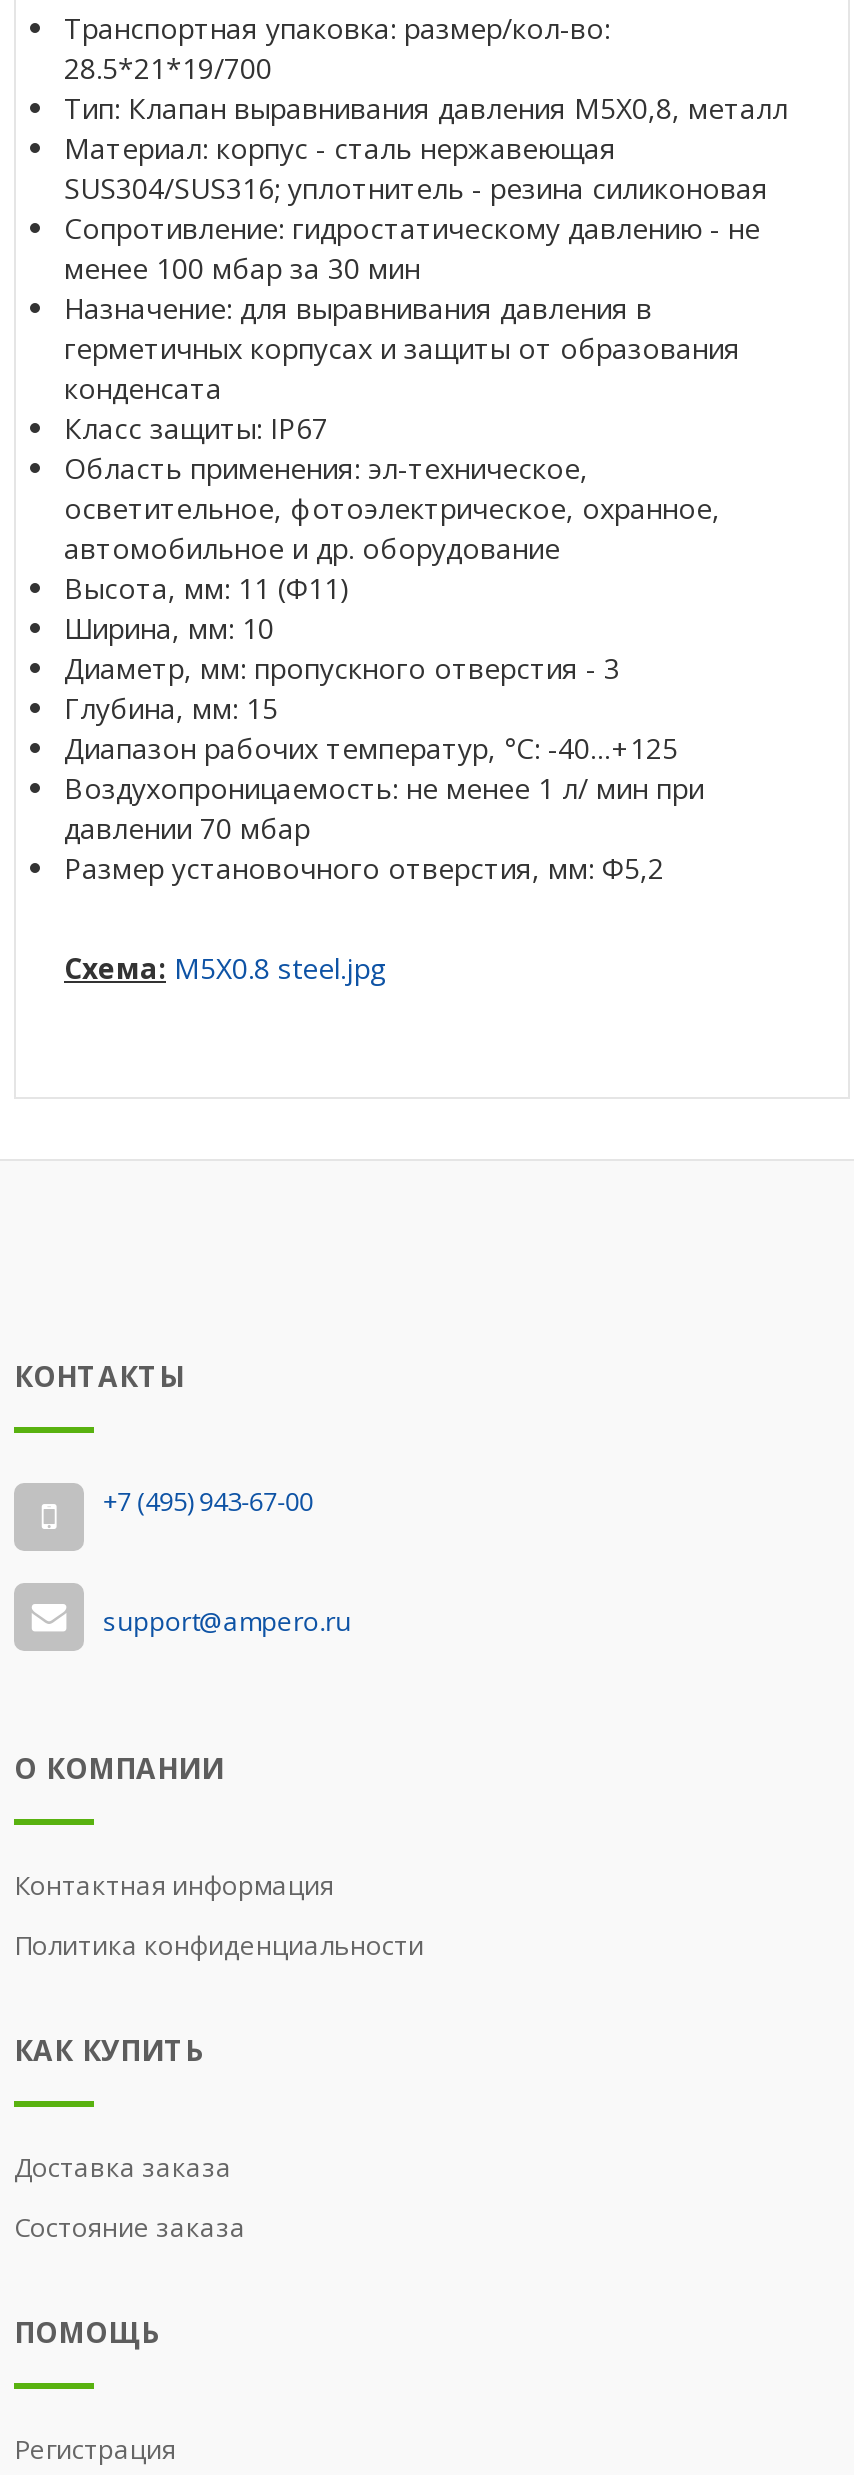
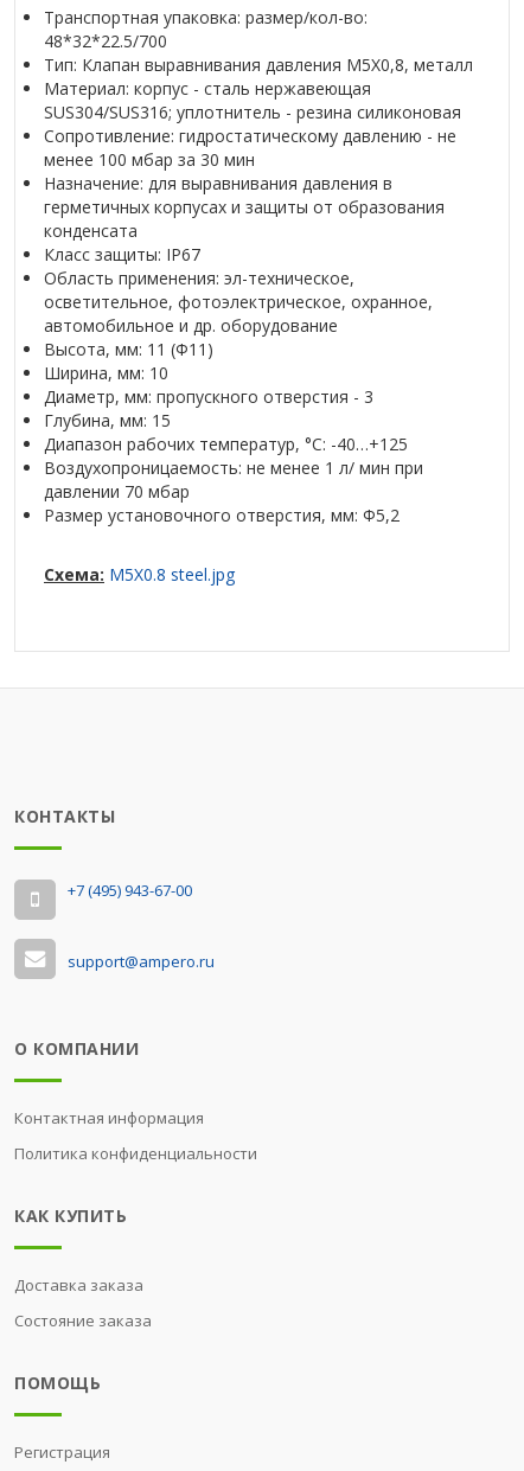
- 28.5*21*19/700
+ 48*32*22.5/700
